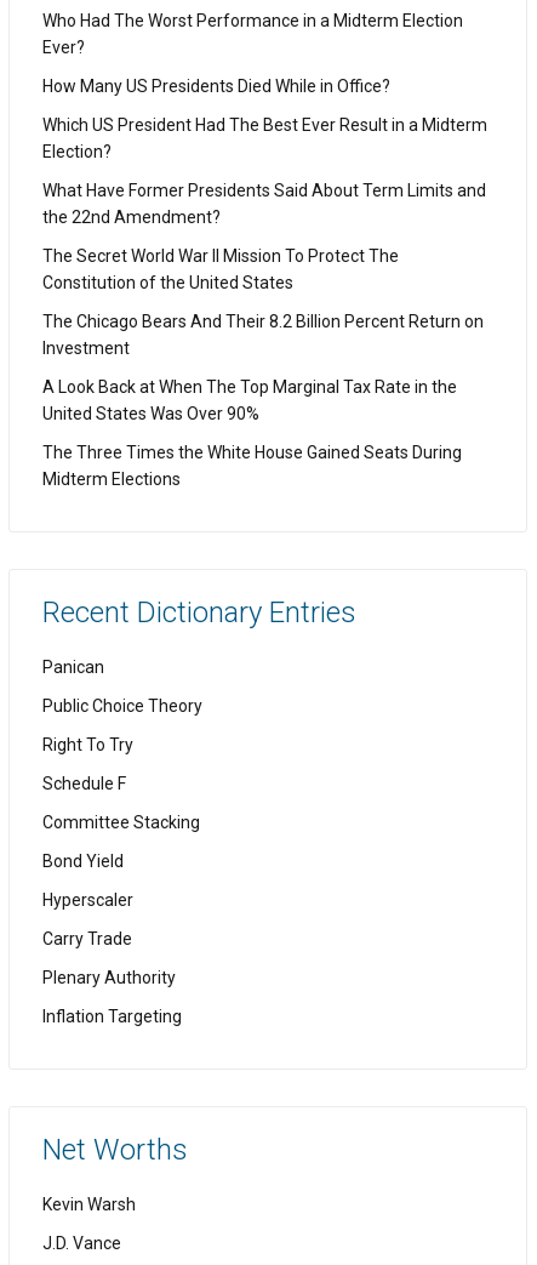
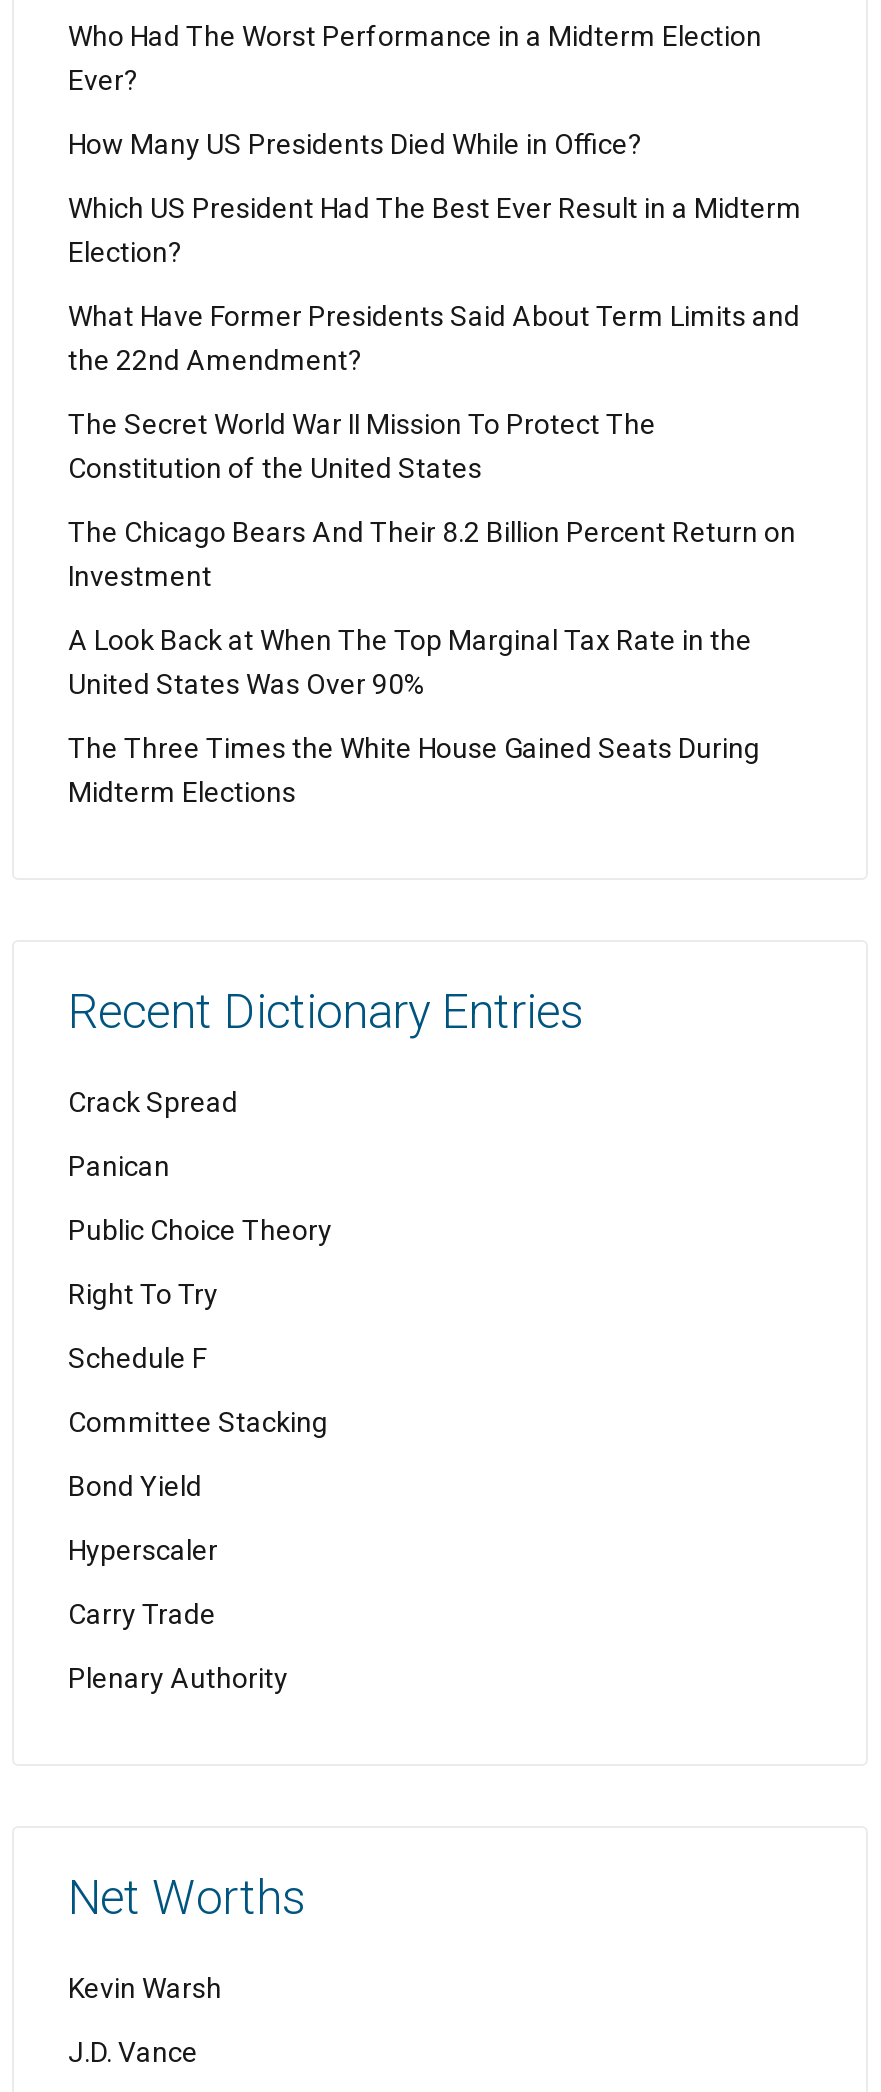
+ Crack Spread

moved down: Panican | Public Choice Theory | Right To Try | ... | Carry Trade | Plenary Authority

- Inflation Targeting
